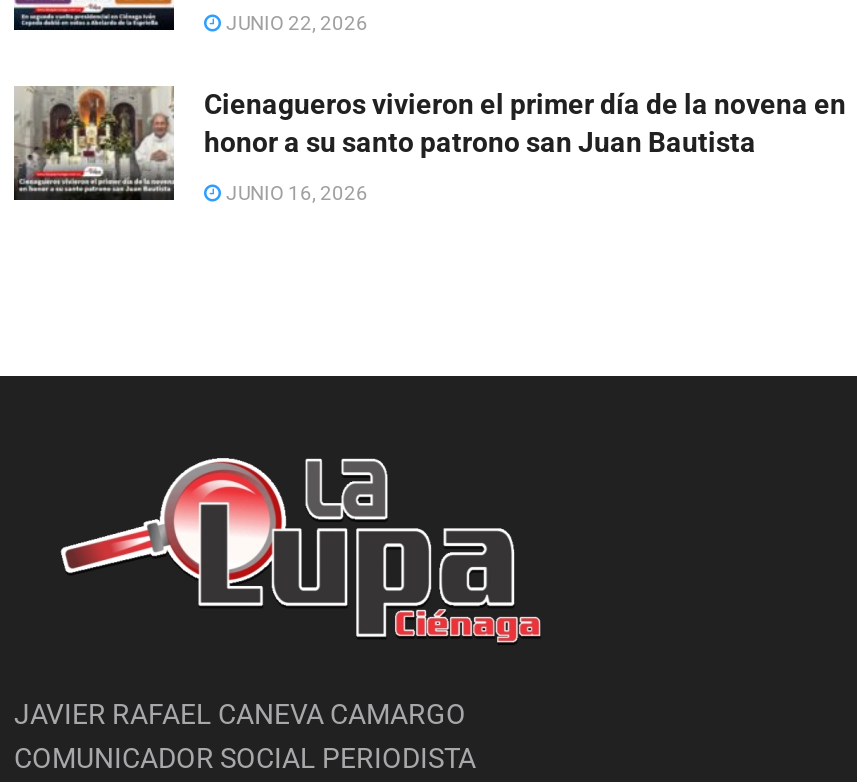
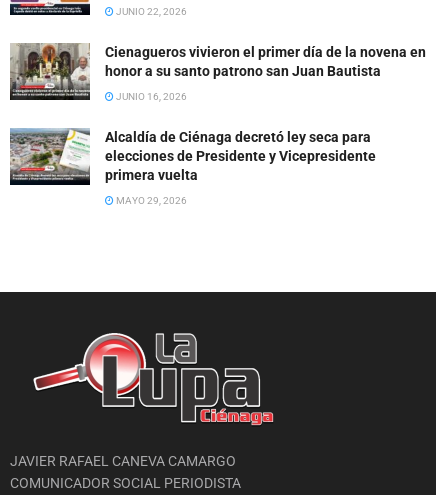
+ [image]
+ Alcaldía de Ciénaga decretó ley seca para
+ elecciones de Presidente y Vicepresidente
+ primera vuelta
+ MAYO 29, 2026
